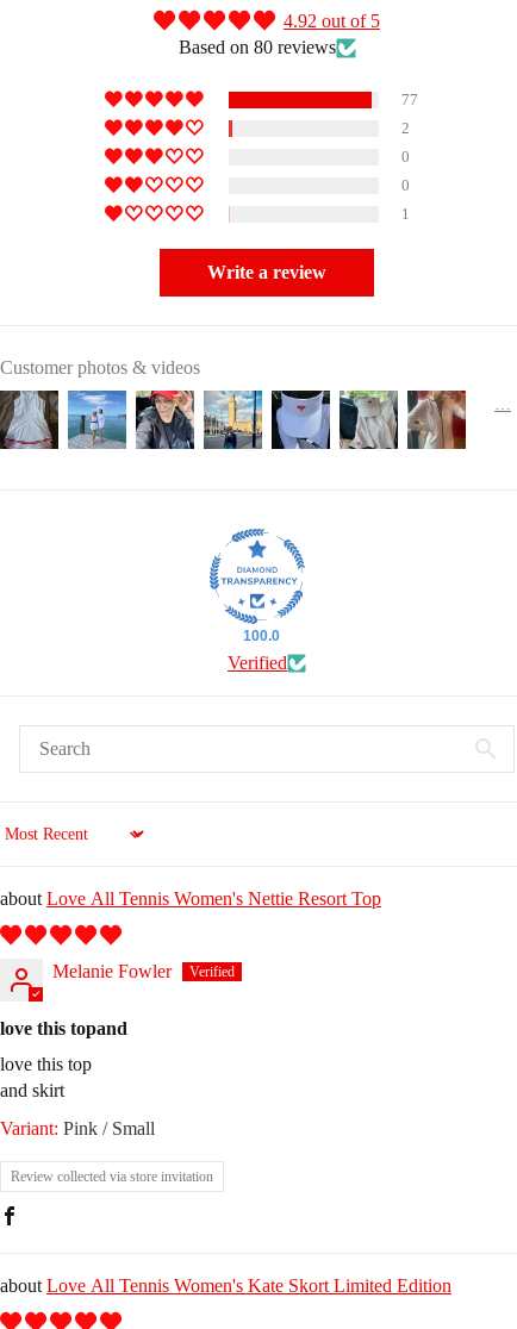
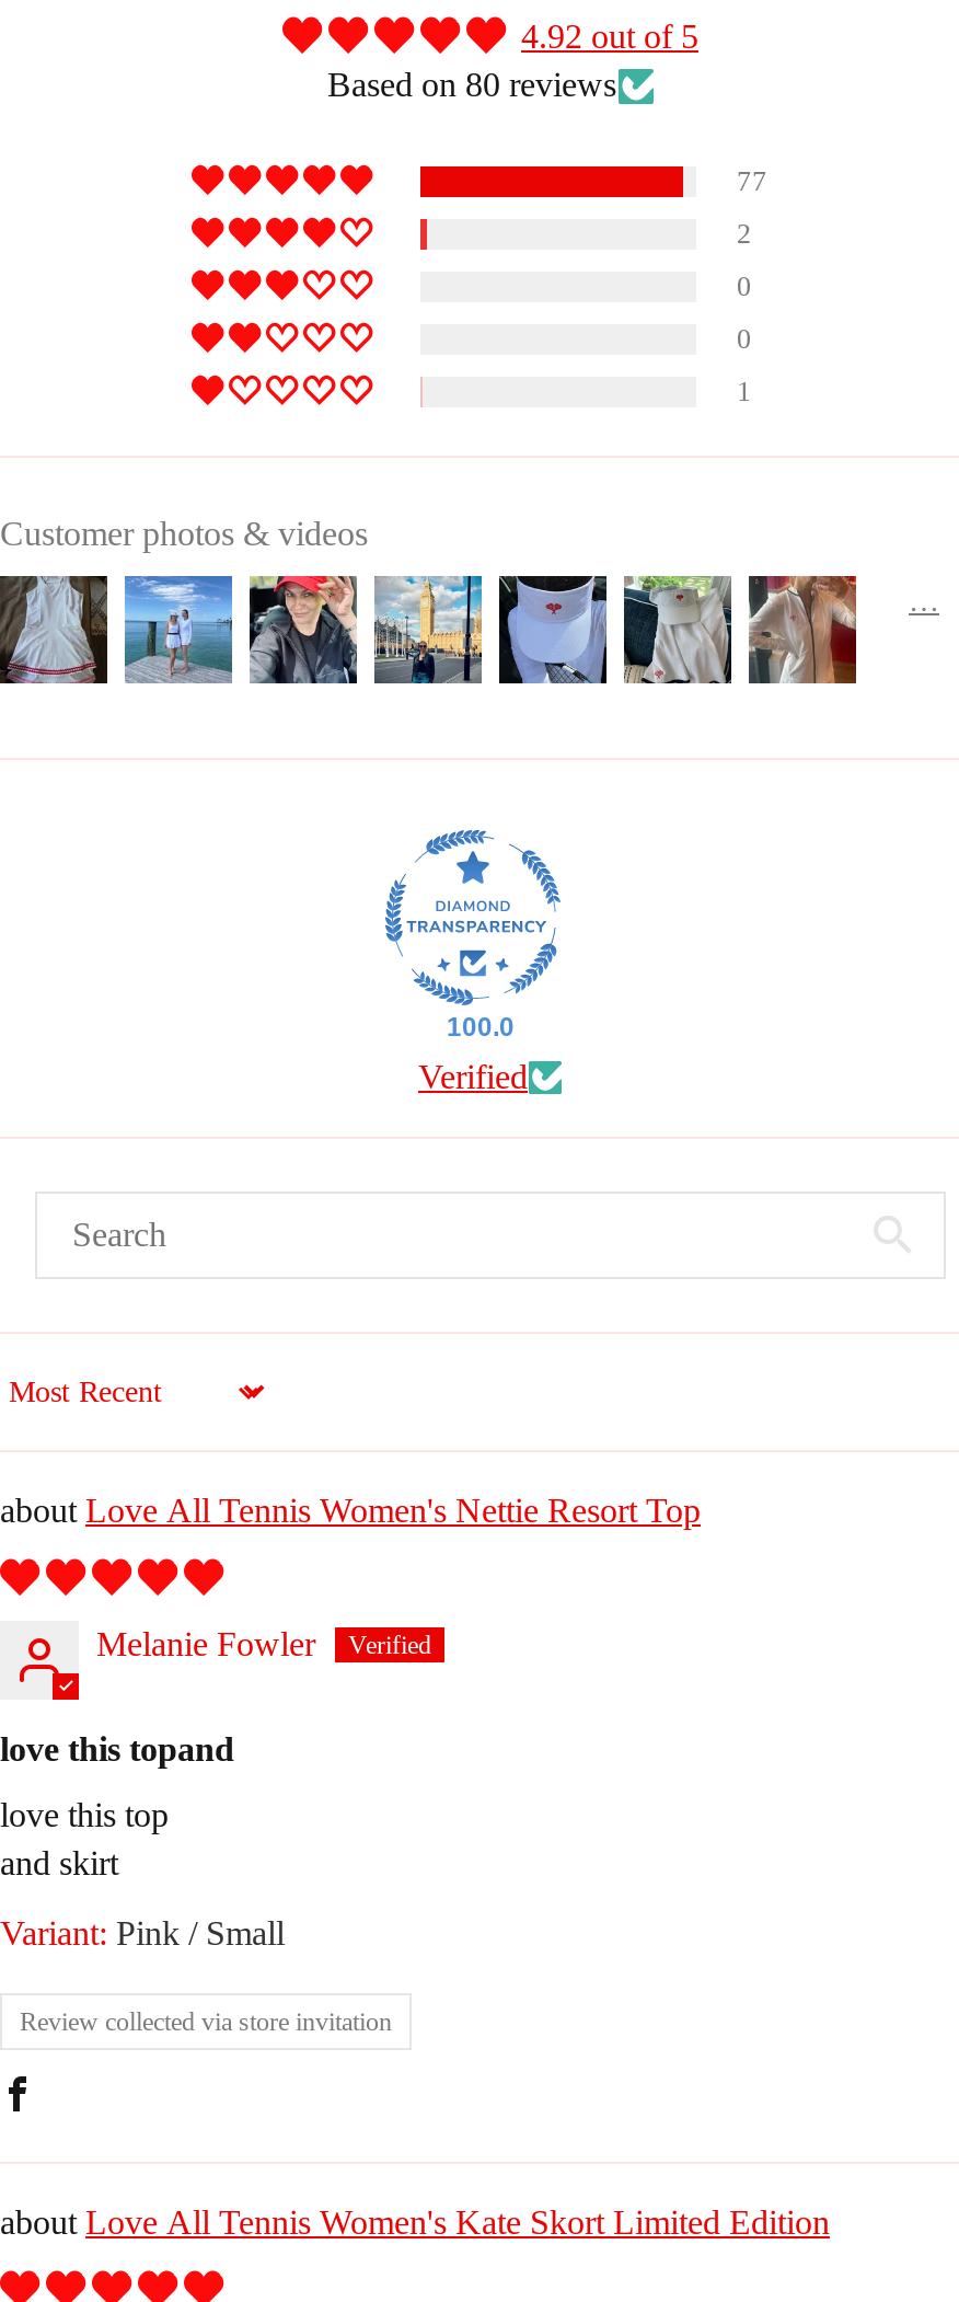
- Write a review
